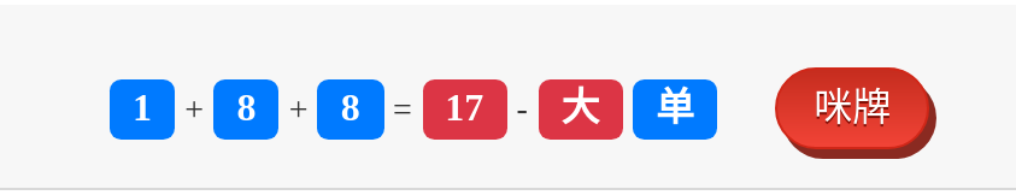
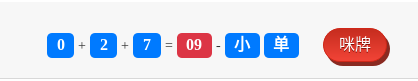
- 1
+ 0

- 8
+ 2

- 8
+ 7

- 17
+ 09

- 大
+ 小
